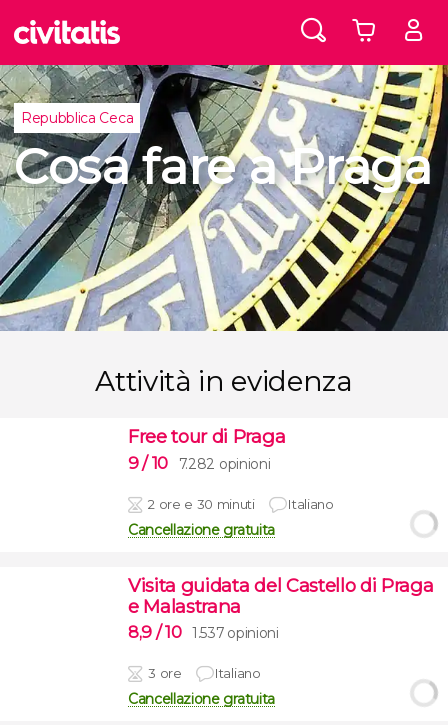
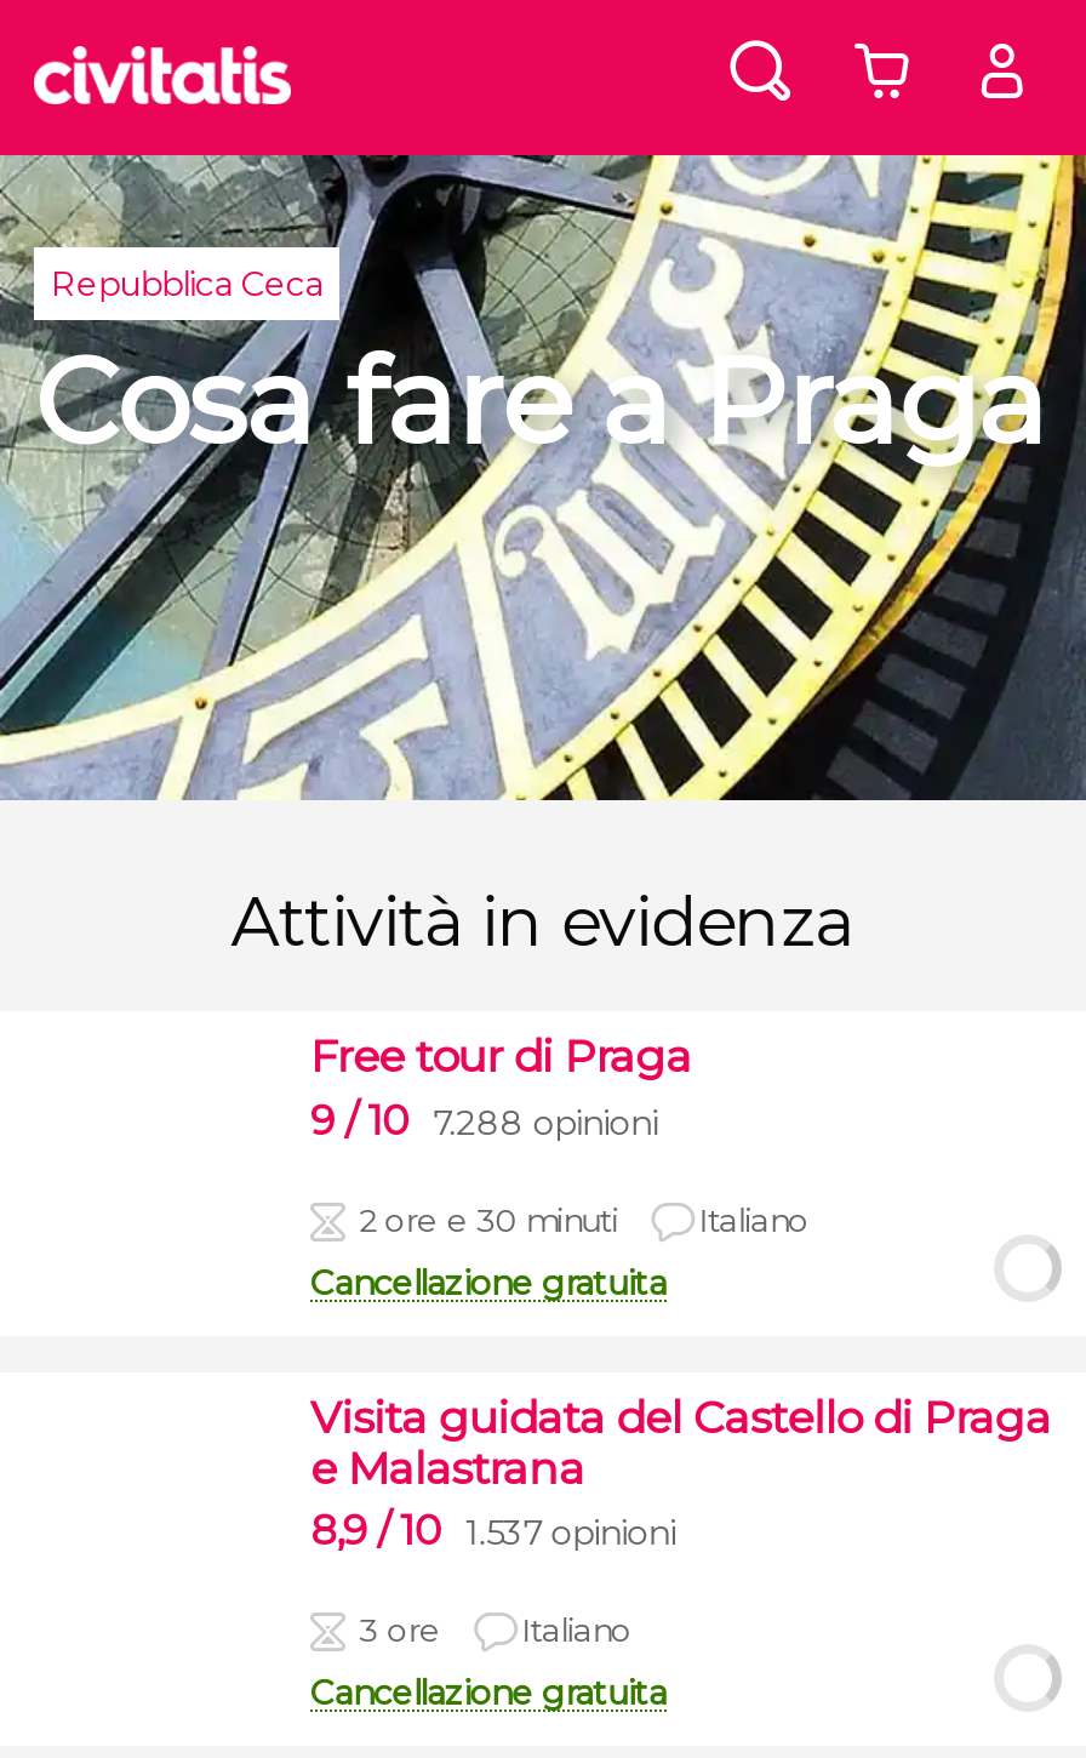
- 9 / 10 7.282 opinioni
+ 9 / 10 7.288 opinioni
